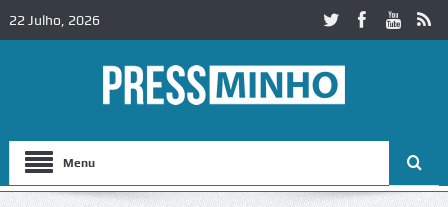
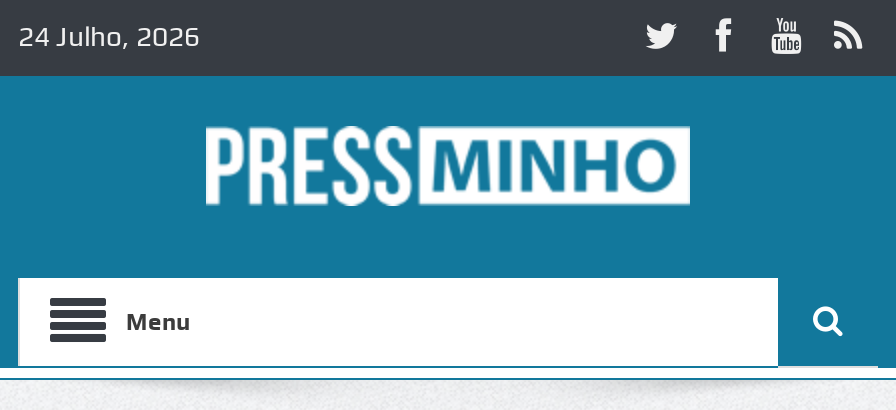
- 22 Julho, 2026
+ 24 Julho, 2026
